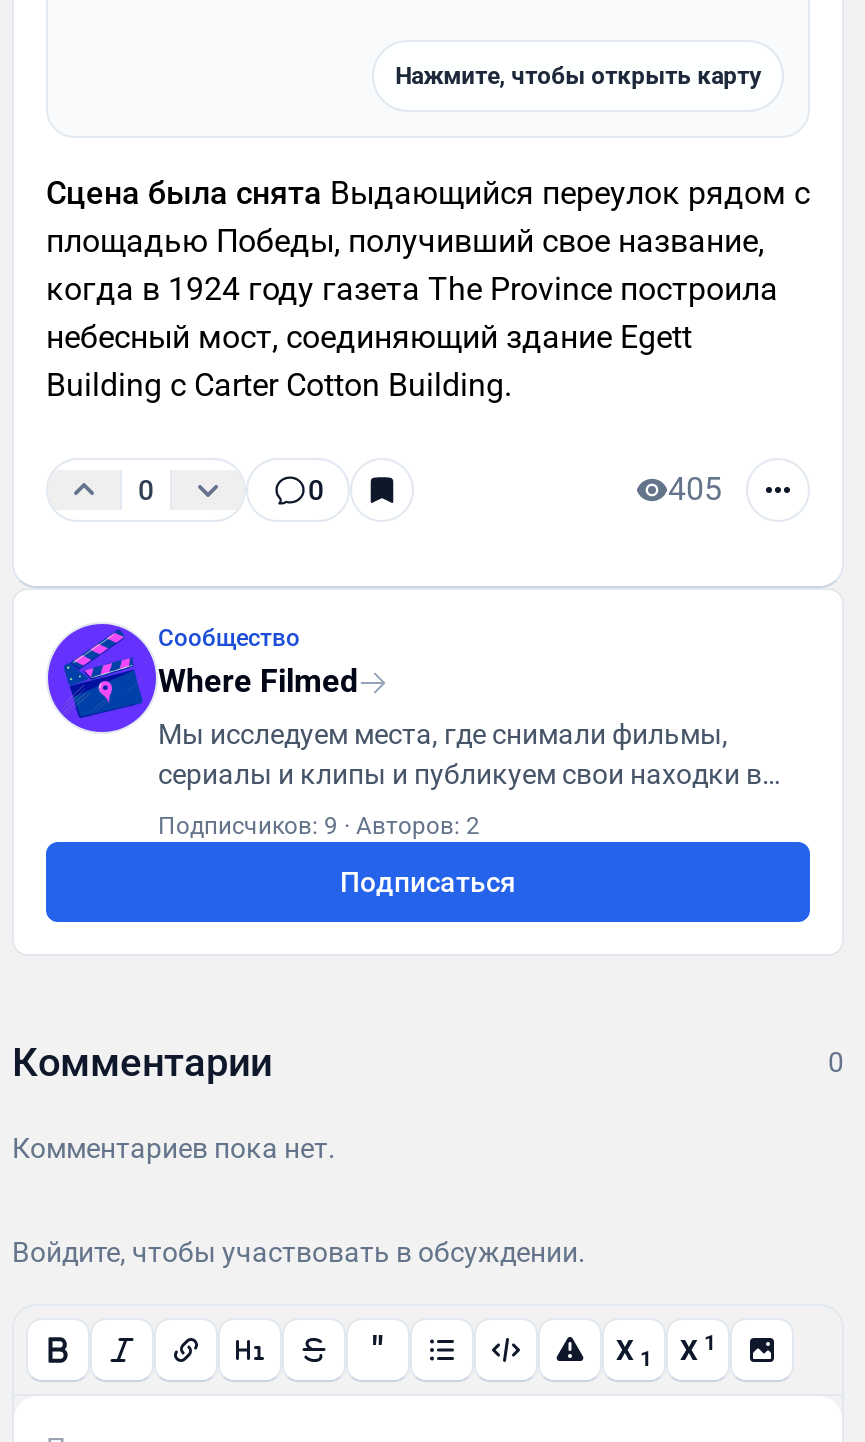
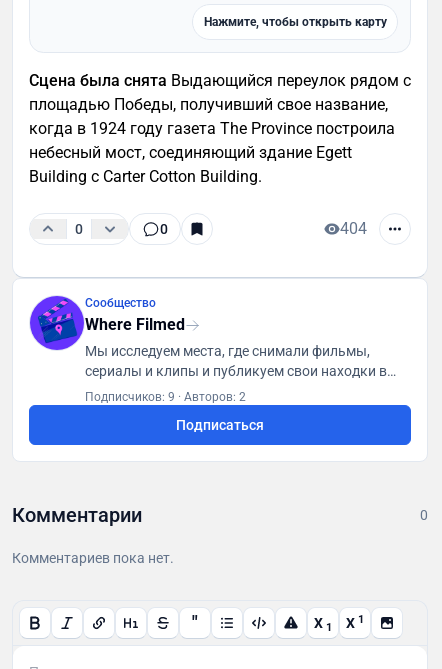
- 405
+ 404

- Войдите, чтобы участвовать в обсуждении.
